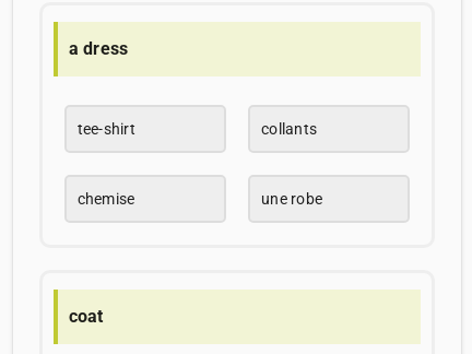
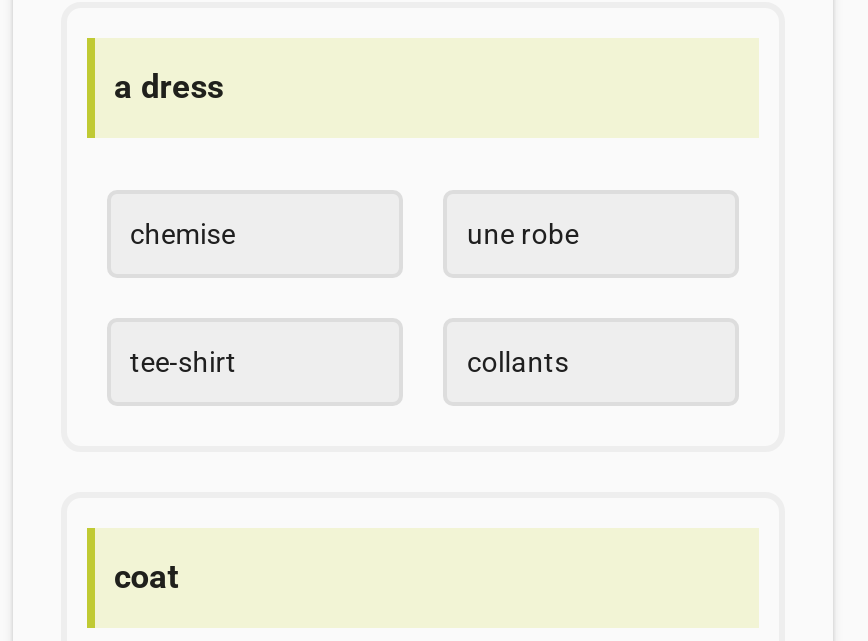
moved down: tee-shirt | collants

moved up: chemise | une robe
